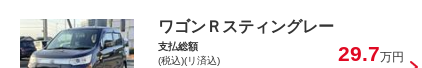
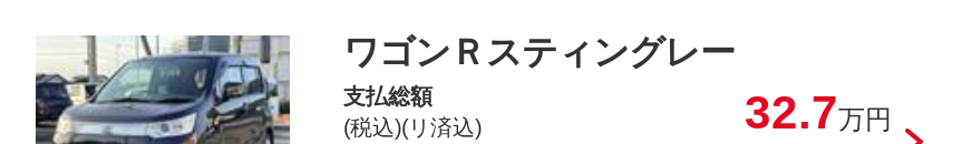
- 29.7万円
+ 32.7万円
